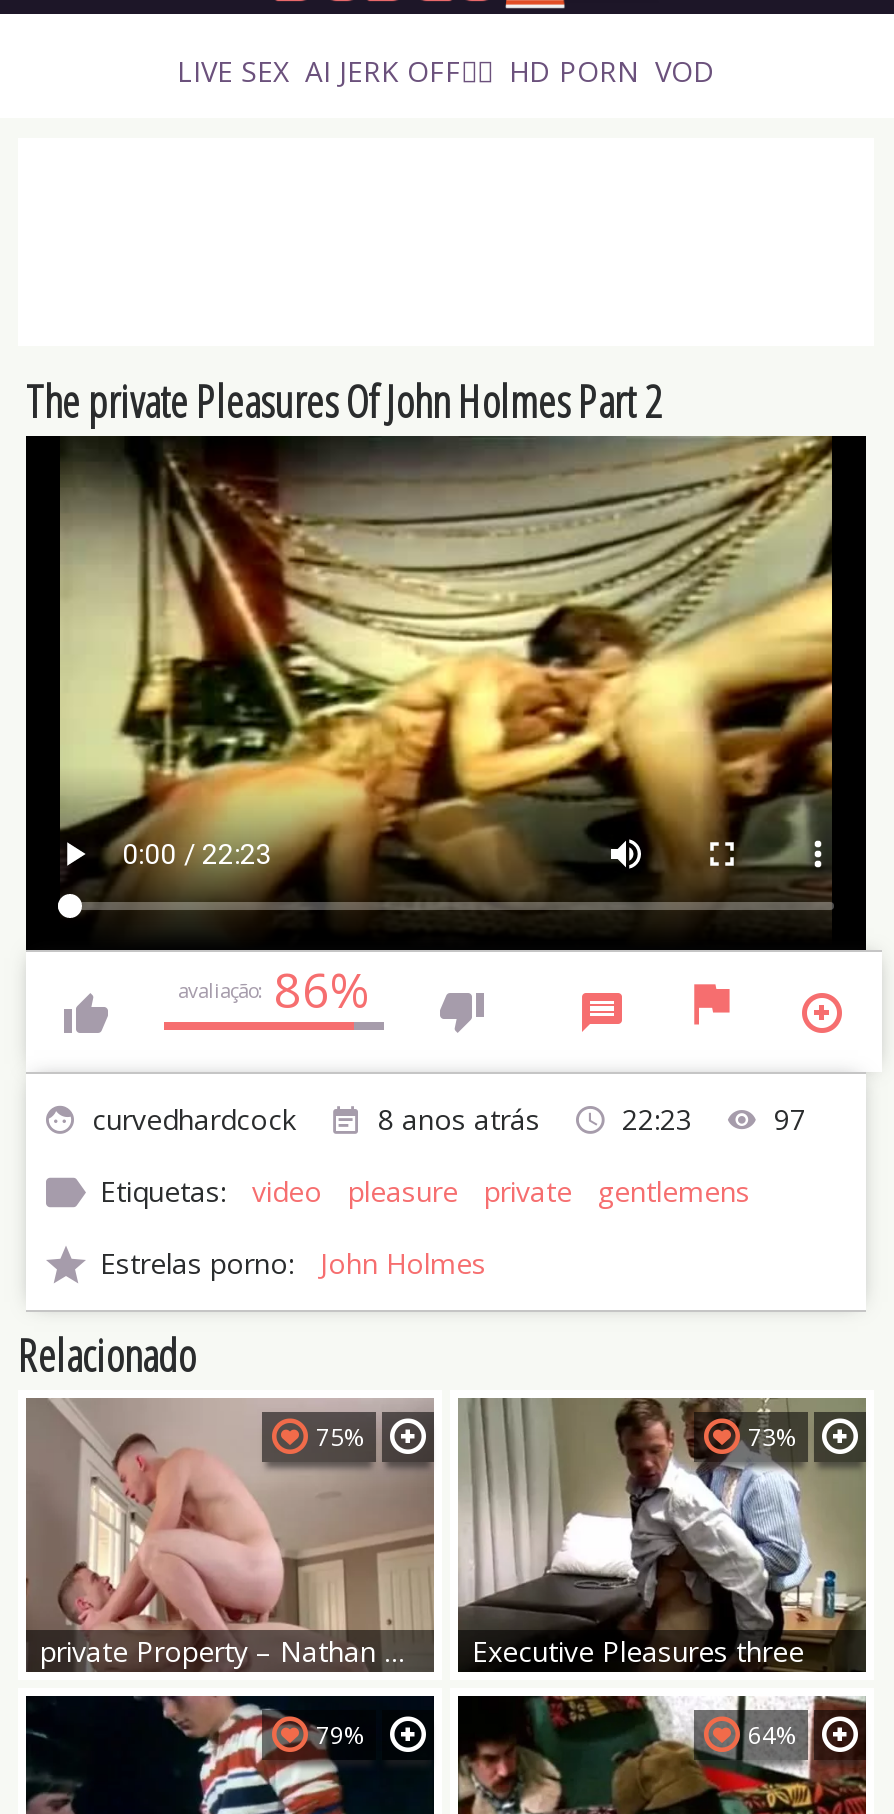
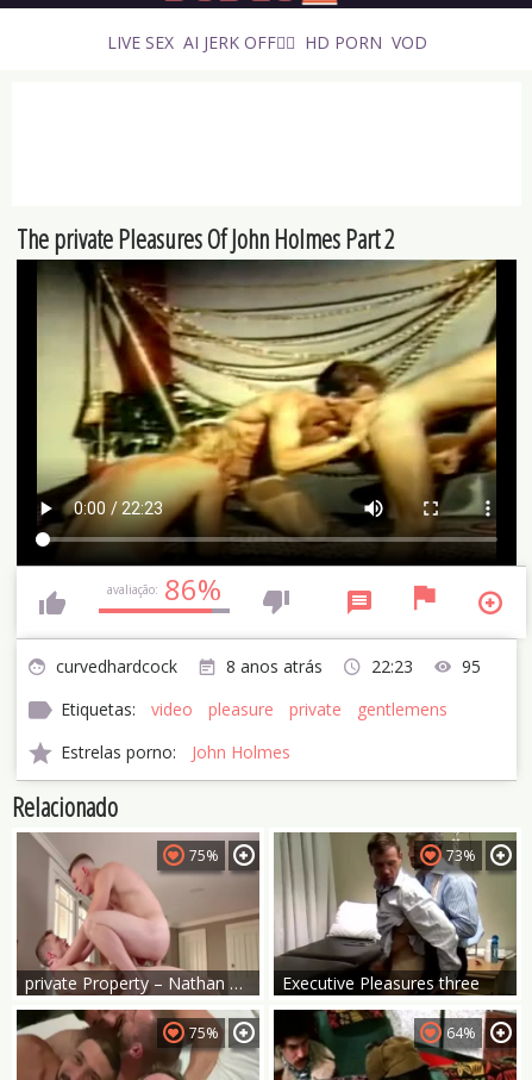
- 97
+ 95

- 79%
+ 75%
